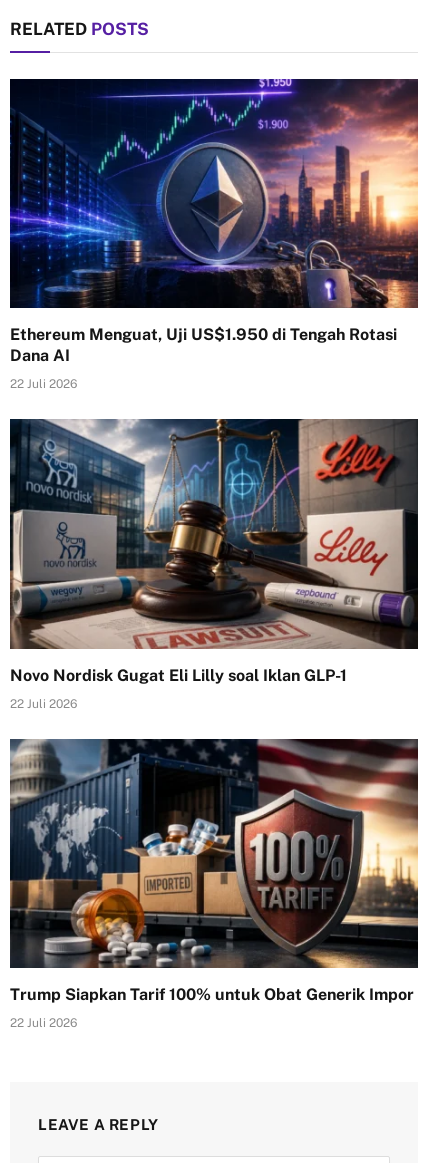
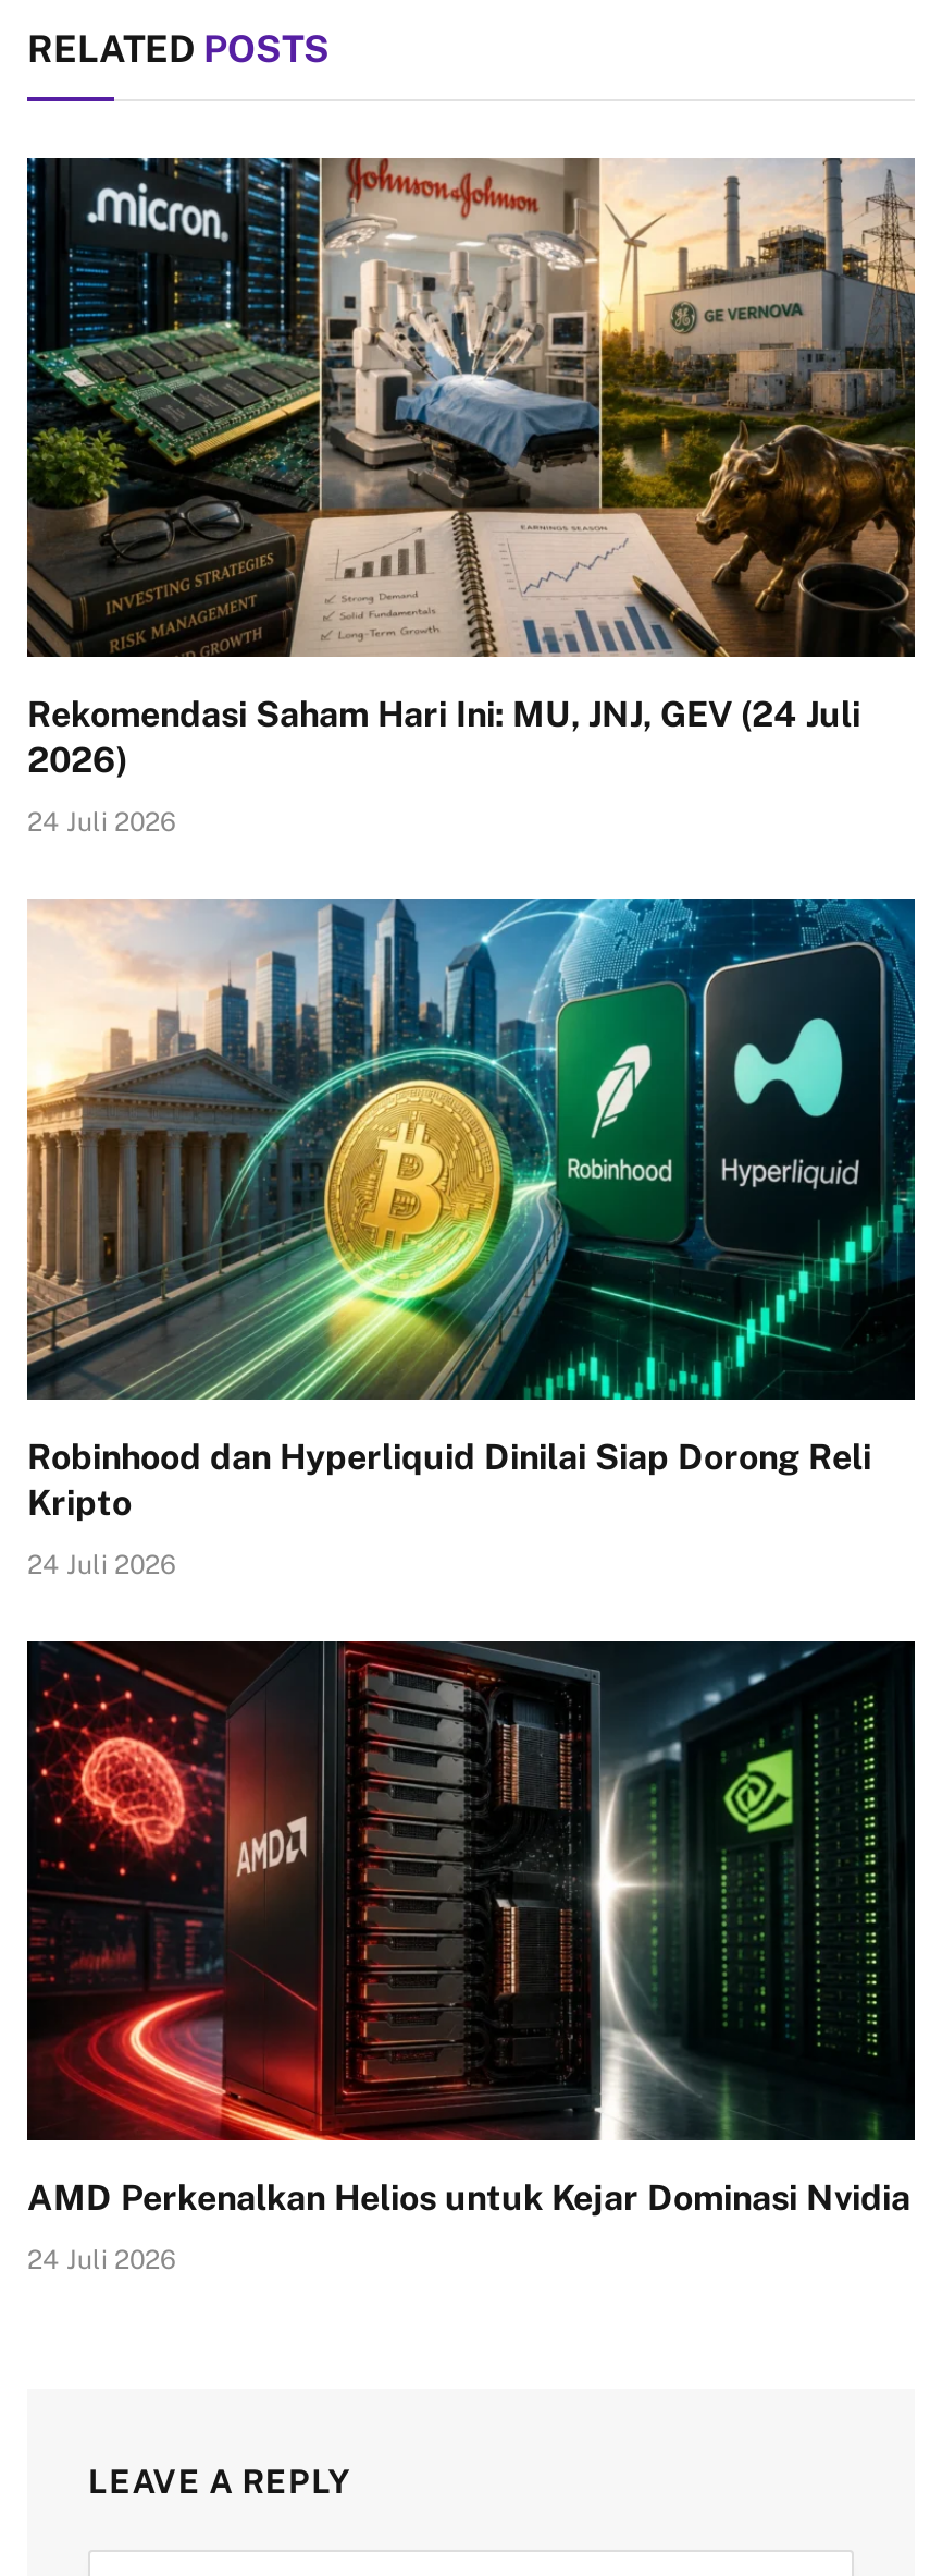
- [image]
- Ethereum Menguat, Uji US$1.950 di Tengah Rotasi
- Dana AI
+ [image]
+ Rekomendasi Saham Hari Ini: MU, JNJ, GEV (24 Juli
+ 2026)

- 22 Juli 2026
+ 24 Juli 2026

- [image]
- Novo Nordisk Gugat Eli Lilly soal Iklan GLP-1
+ [image]
+ Robinhood dan Hyperliquid Dinilai Siap Dorong Reli
+ Kripto

- 22 Juli 2026
+ 24 Juli 2026

- [image]
- Trump Siapkan Tarif 100% untuk Obat Generik Impor
+ [image]
+ AMD Perkenalkan Helios untuk Kejar Dominasi Nvidia

- 22 Juli 2026
+ 24 Juli 2026
